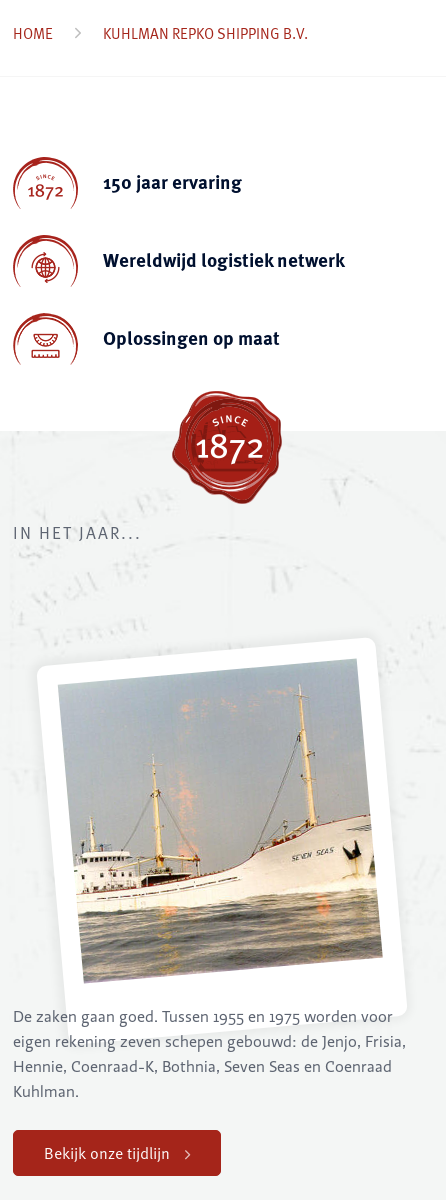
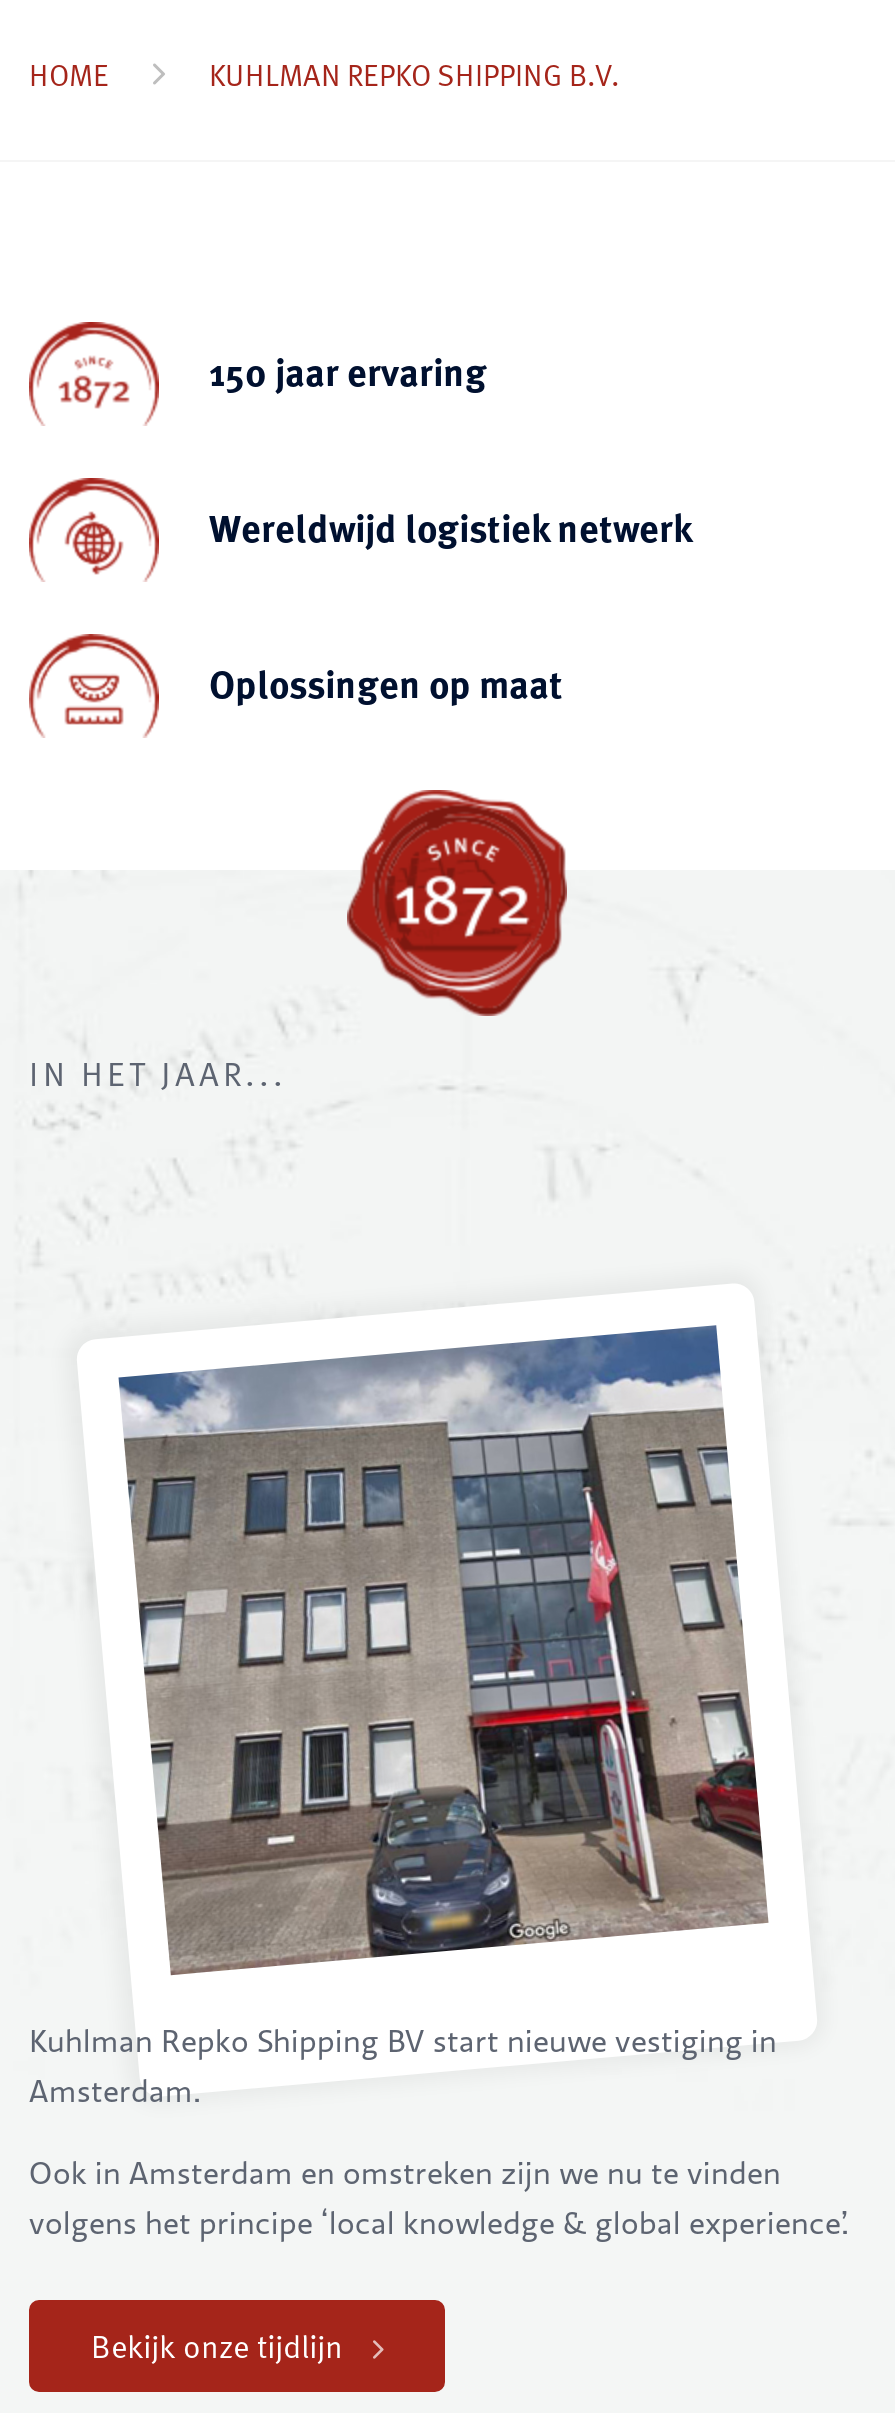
- [image]
- De zaken gaan goed. Tussen 1955 en 1975 worden voor
- eigen rekening zeven schepen gebouwd: de Jenjo, Frisia,
- Hennie, Coenraad-K, Bothnia, Seven Seas en Coenraad
- Kuhlman.
+ [image]
+ Kuhlman Repko Shipping BV start nieuwe vestiging in
+ Amsterdam.
+ Ook in Amsterdam en omstreken zijn we nu te vinden
+ volgens het principe ‘local knowledge & global experience’.
